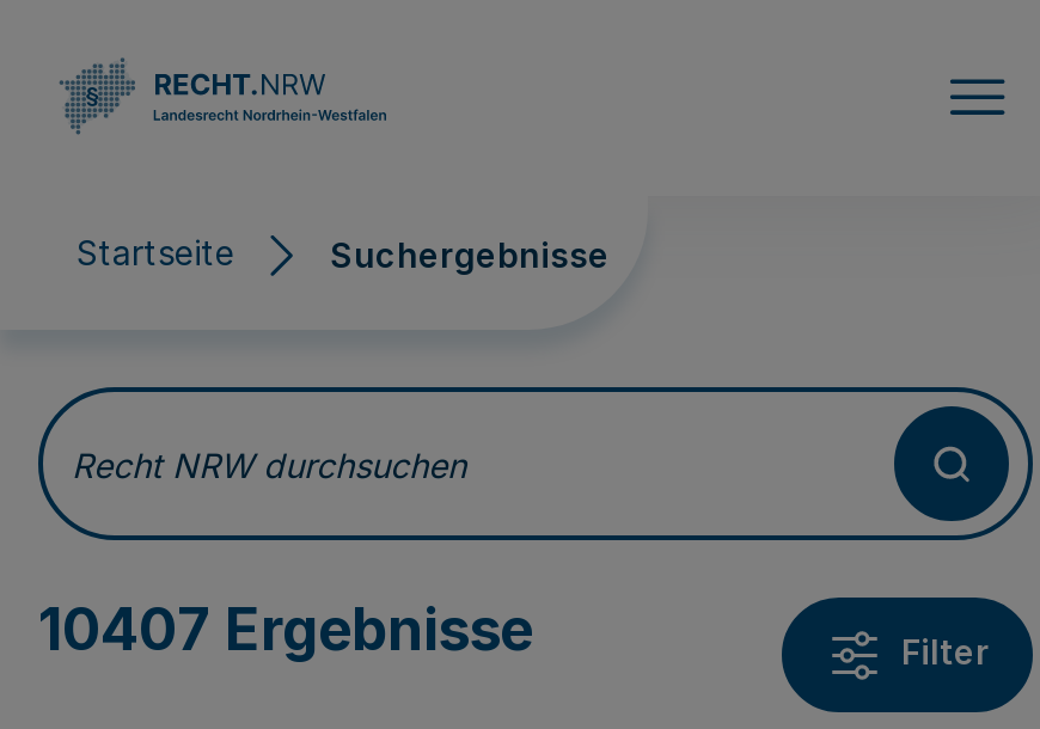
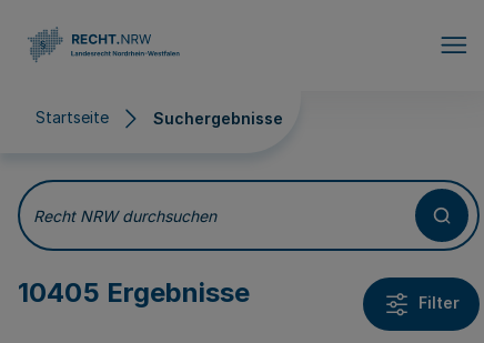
- 10407 Ergebnisse
+ 10405 Ergebnisse
